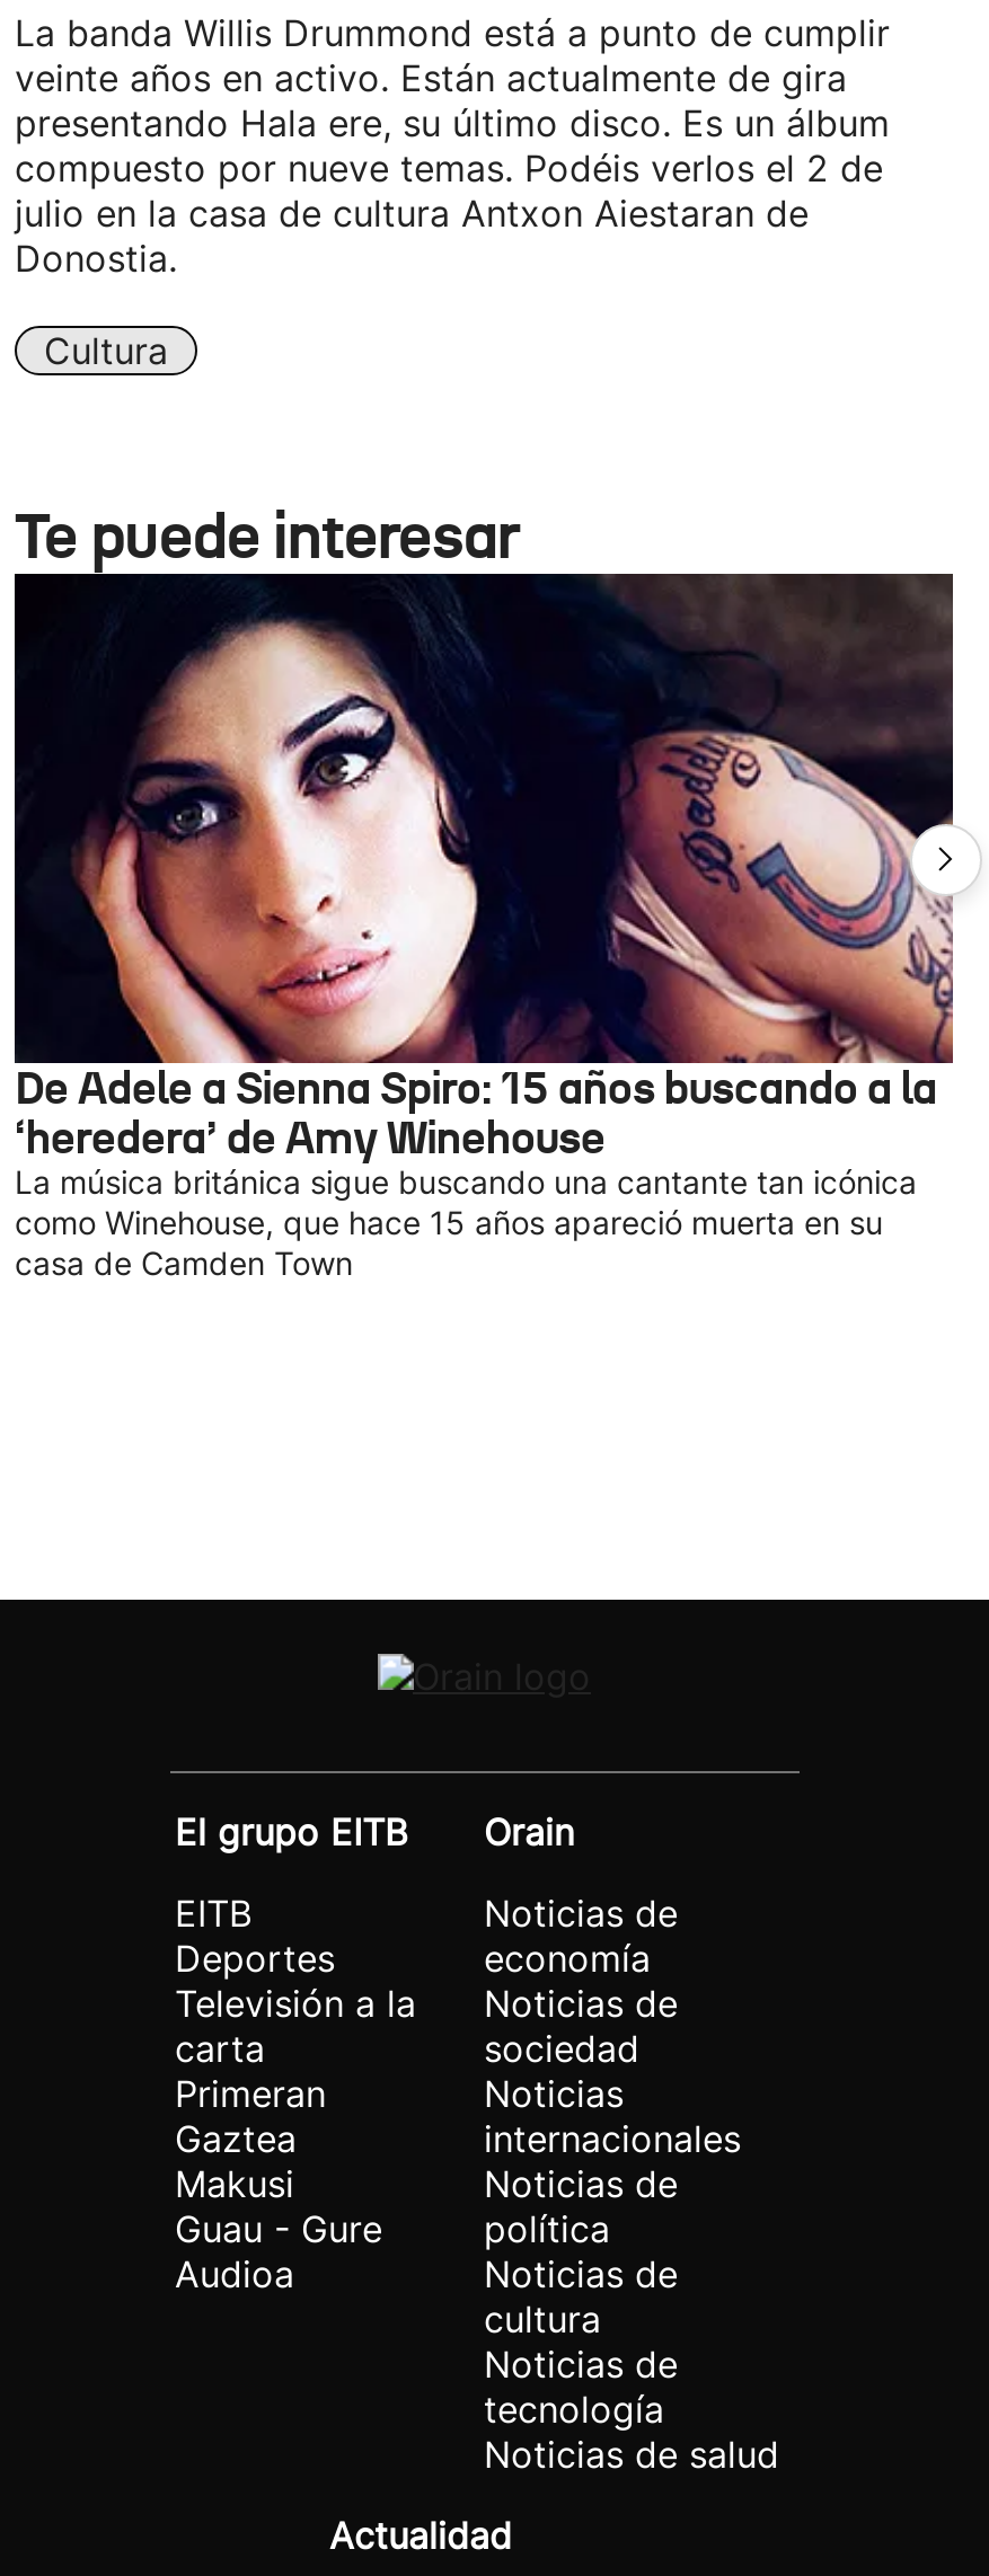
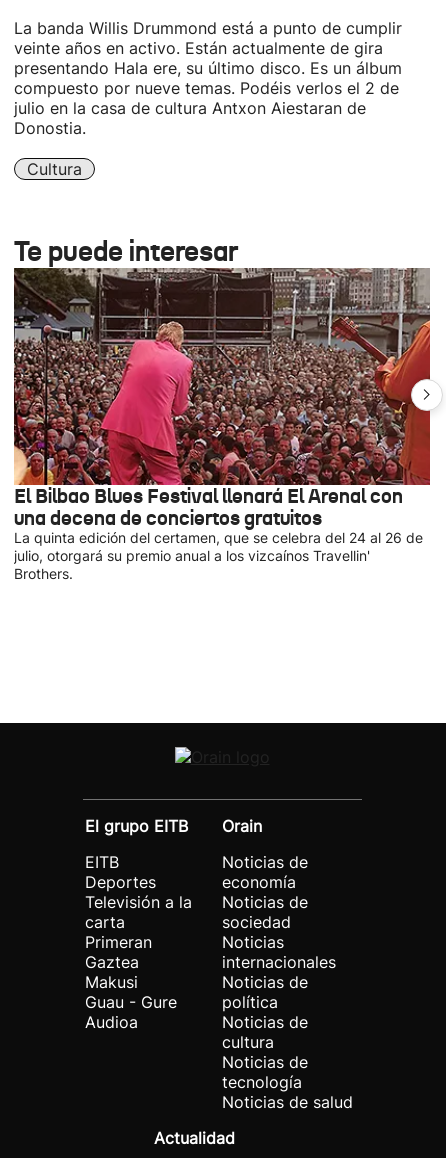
- [image]
- De Adele a Sienna Spiro: 15 años buscando a la
- ‘heredera’ de Amy Winehouse
- La música británica sigue buscando una cantante tan icónica
- como Winehouse, que hace 15 años apareció muerta en su
- casa de Camden Town
+ [image]
+ El Bilbao Blues Festival llenará El Arenal con
+ una decena de conciertos gratuitos
+ La quinta edición del certamen, que se celebra del 24 al 26 de
+ julio, otorgará su premio anual a los vizcaínos Travellin'
+ Brothers.
